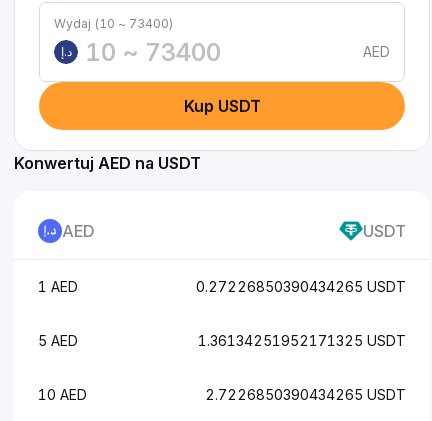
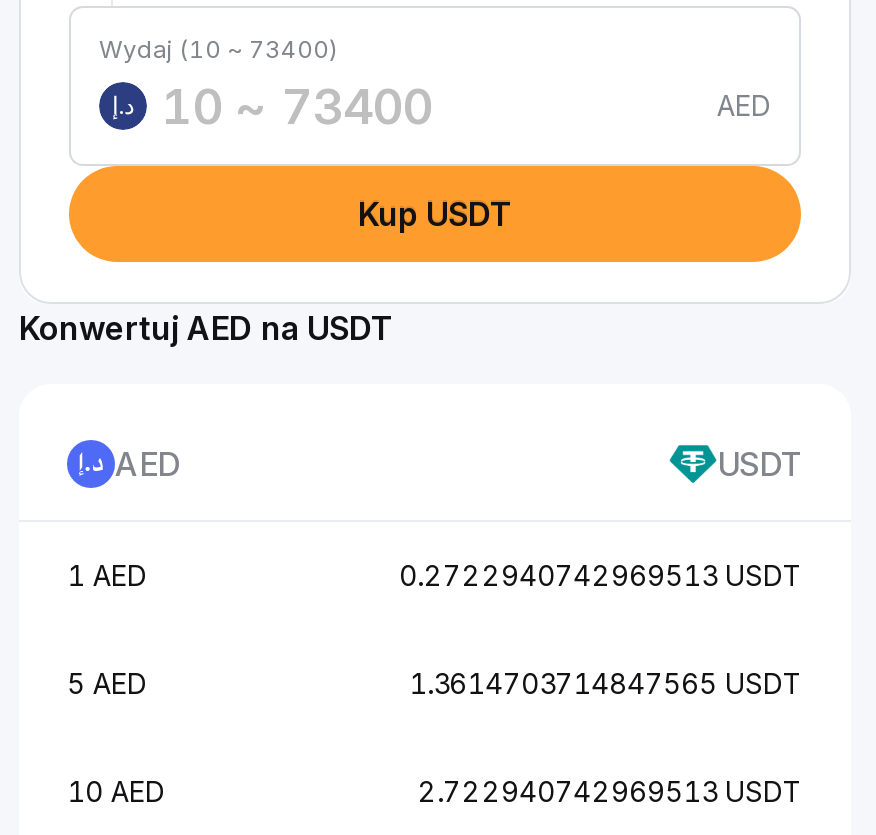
- 0.27226850390434265 USDT
+ 0.2722940742969513 USDT

- 1.36134251952171325 USDT
+ 1.3614703714847565 USDT

- 2.7226850390434265 USDT
+ 2.722940742969513 USDT
